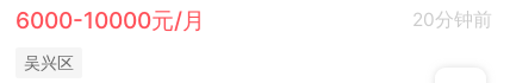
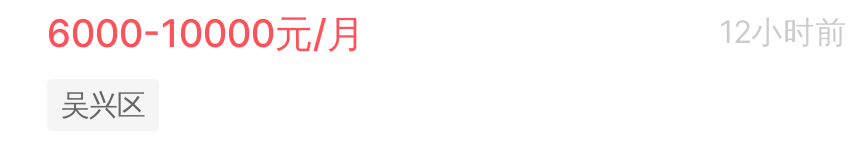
- 20分钟前
+ 12小时前
